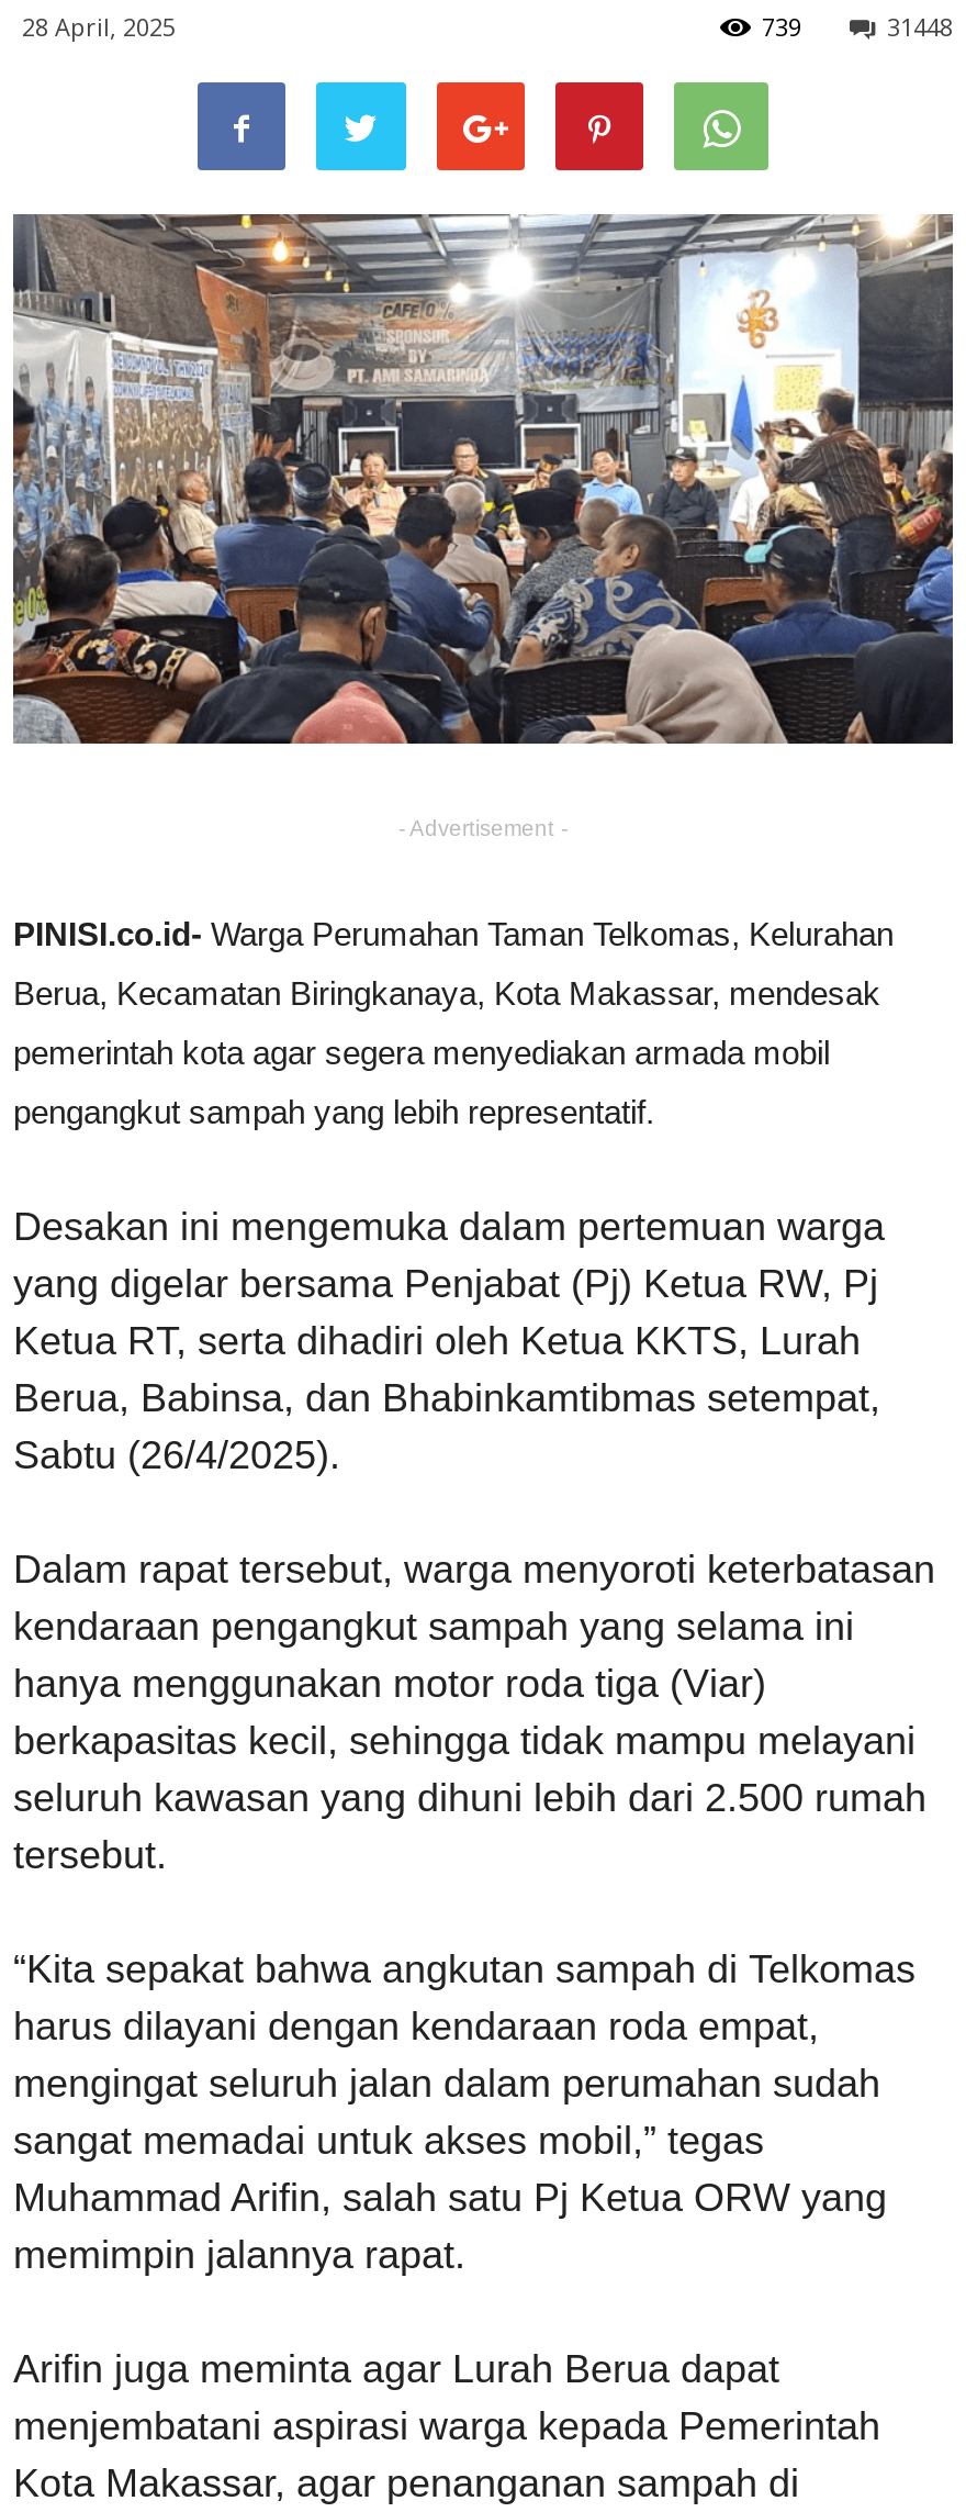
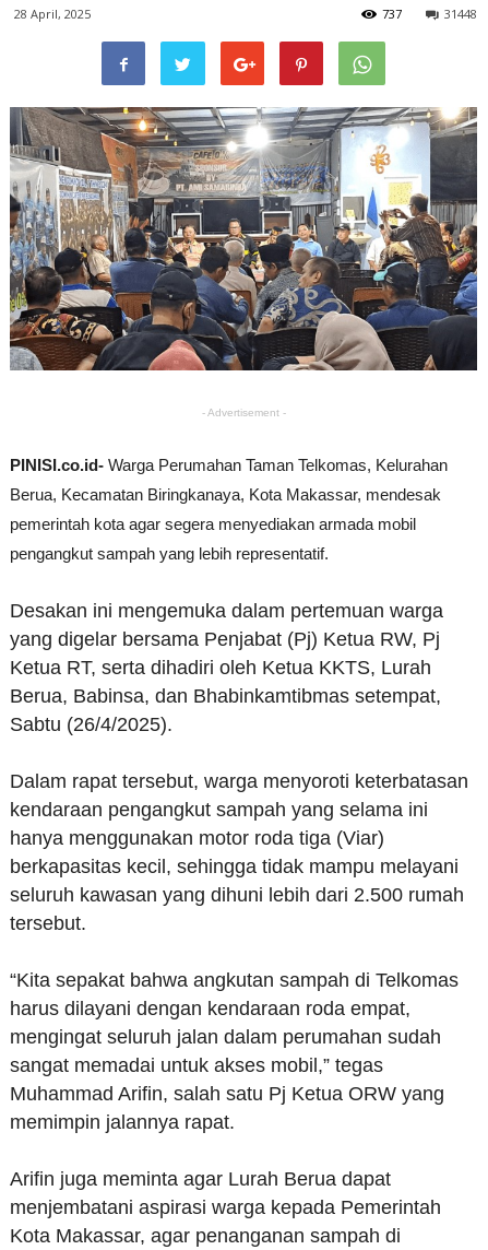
- 739
+ 737
